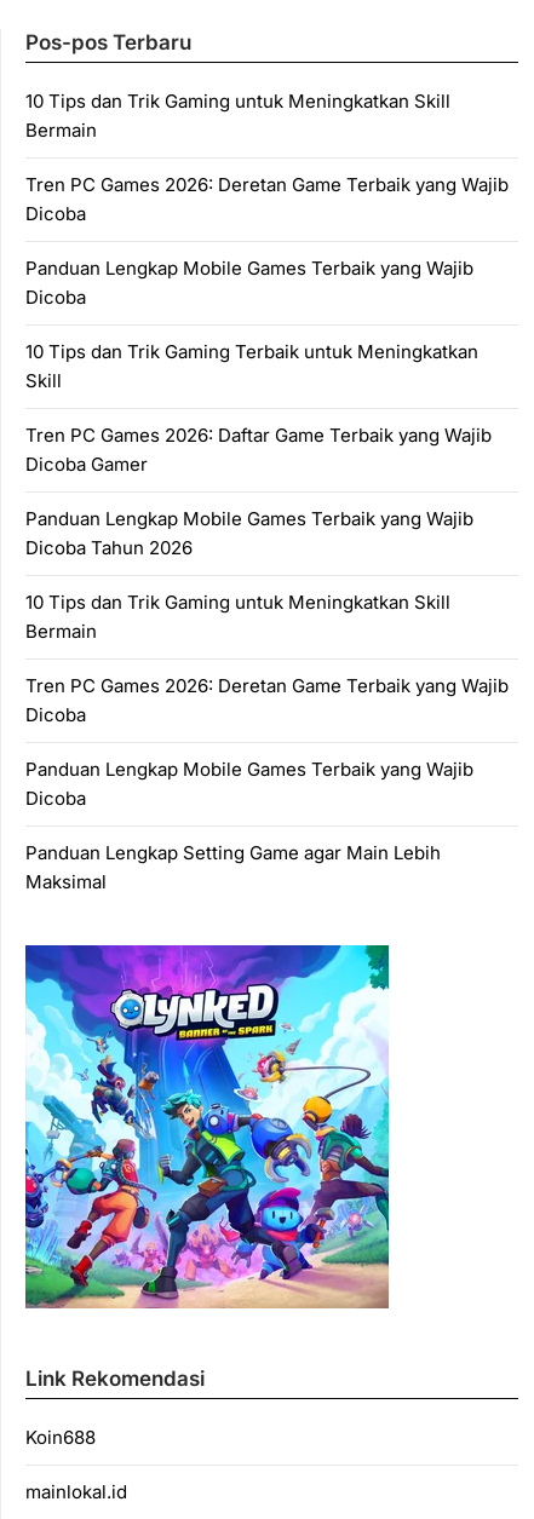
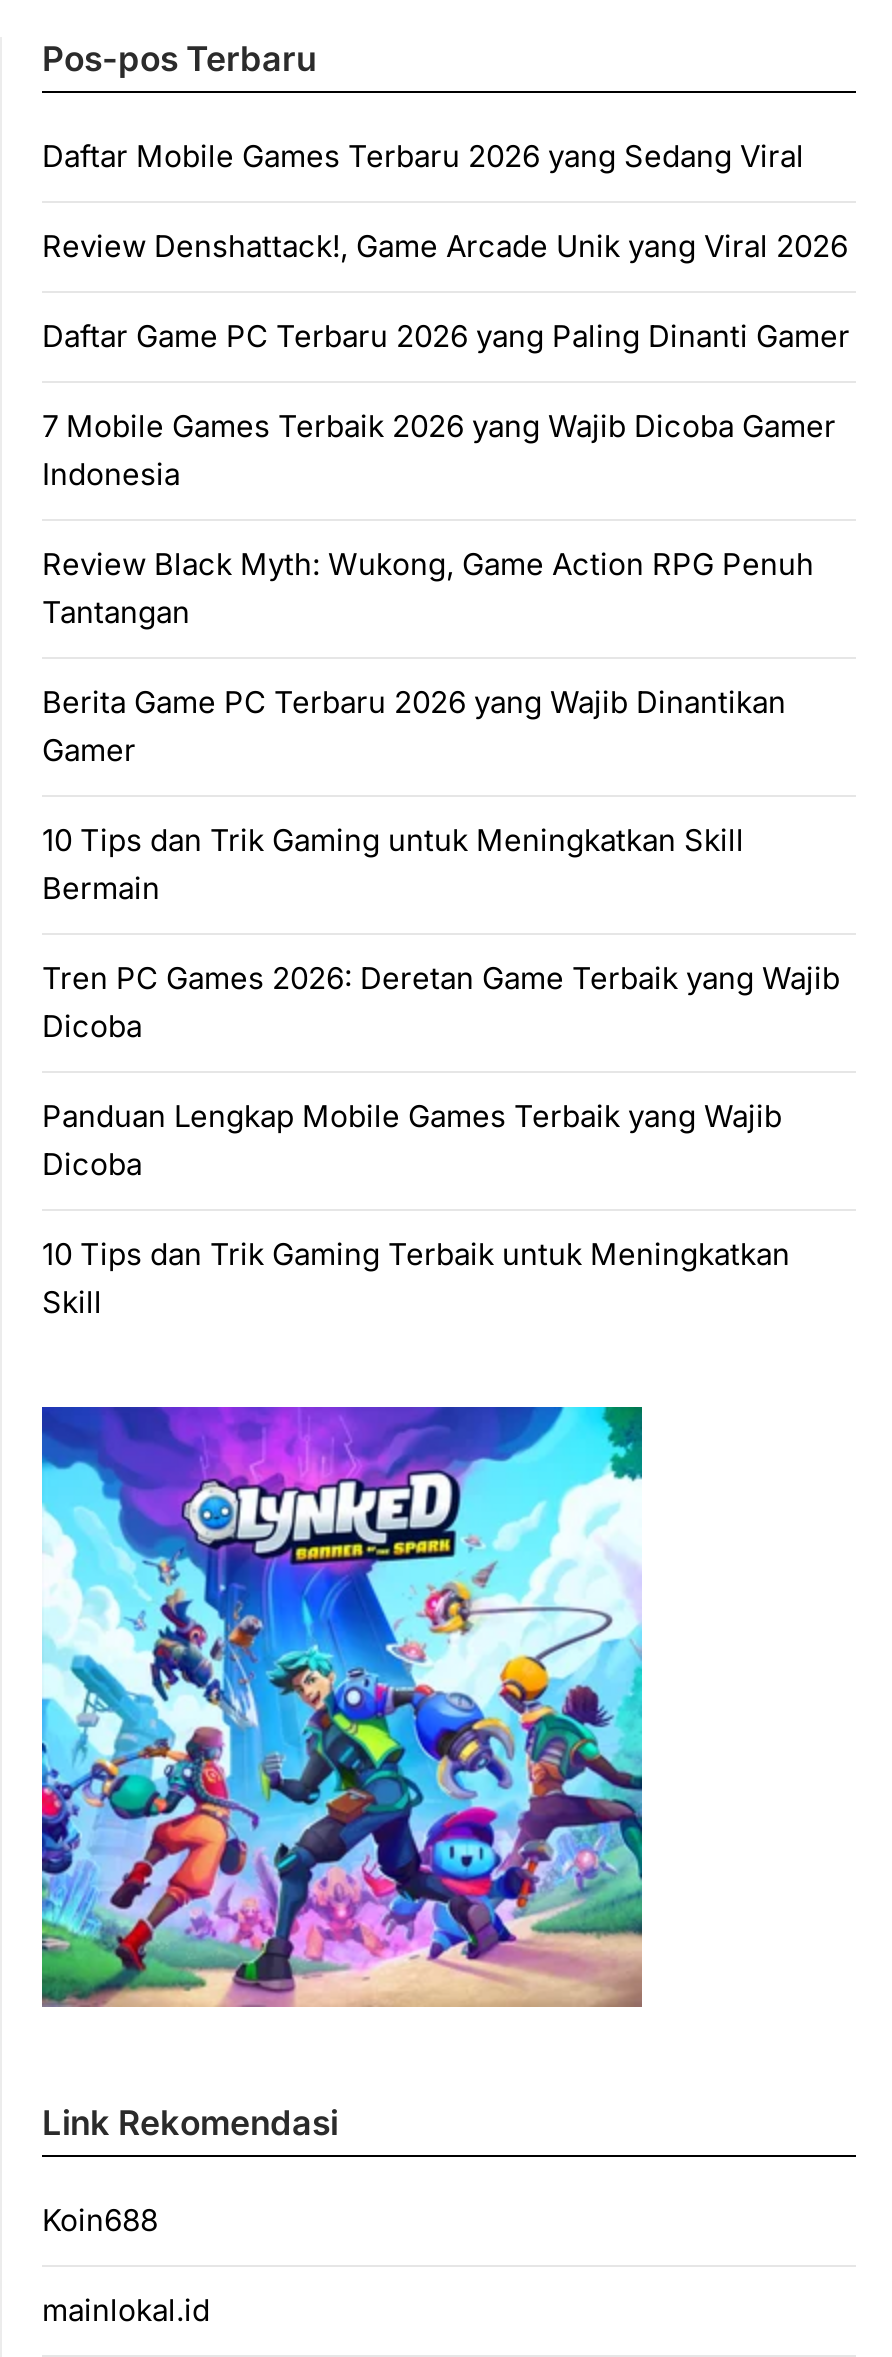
+ Daftar Mobile Games Terbaru 2026 yang Sedang Viral
+ Review Denshattack!, Game Arcade Unik yang Viral 2026
+ Daftar Game PC Terbaru 2026 yang Paling Dinanti Gamer
+ 7 Mobile Games Terbaik 2026 yang Wajib Dicoba Gamer
+ Indonesia
+ Review Black Myth: Wukong, Game Action RPG Penuh
+ Tantangan
+ Berita Game PC Terbaru 2026 yang Wajib Dinantikan
+ Gamer

moved down: 10 Tips dan Trik Gaming untuk Meningkatkan Skill | Bermain | Tren PC Games 2026: Deretan Game Terbaik yang Wajib | Dicoba | Panduan Lengkap Mobile Games Terbaik yang Wajib | Dicoba | 10 Tips dan Trik Gaming Terbaik untuk Meningkatkan | Skill

- Tren PC Games 2026: Daftar Game Terbaik yang Wajib
- Dicoba Gamer
- Panduan Lengkap Mobile Games Terbaik yang Wajib
- Dicoba Tahun 2026
- 10 Tips dan Trik Gaming untuk Meningkatkan Skill
- Bermain
- Tren PC Games 2026: Deretan Game Terbaik yang Wajib
- Dicoba
- Panduan Lengkap Mobile Games Terbaik yang Wajib
- Dicoba
- Panduan Lengkap Setting Game agar Main Lebih
- Maksimal
